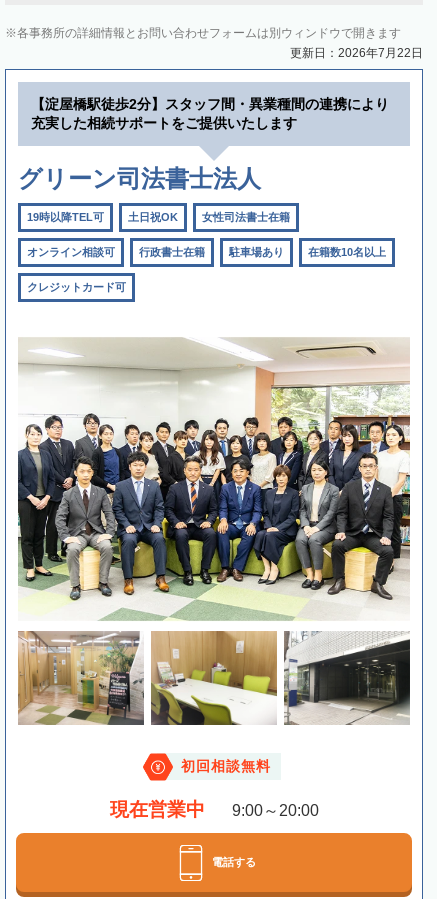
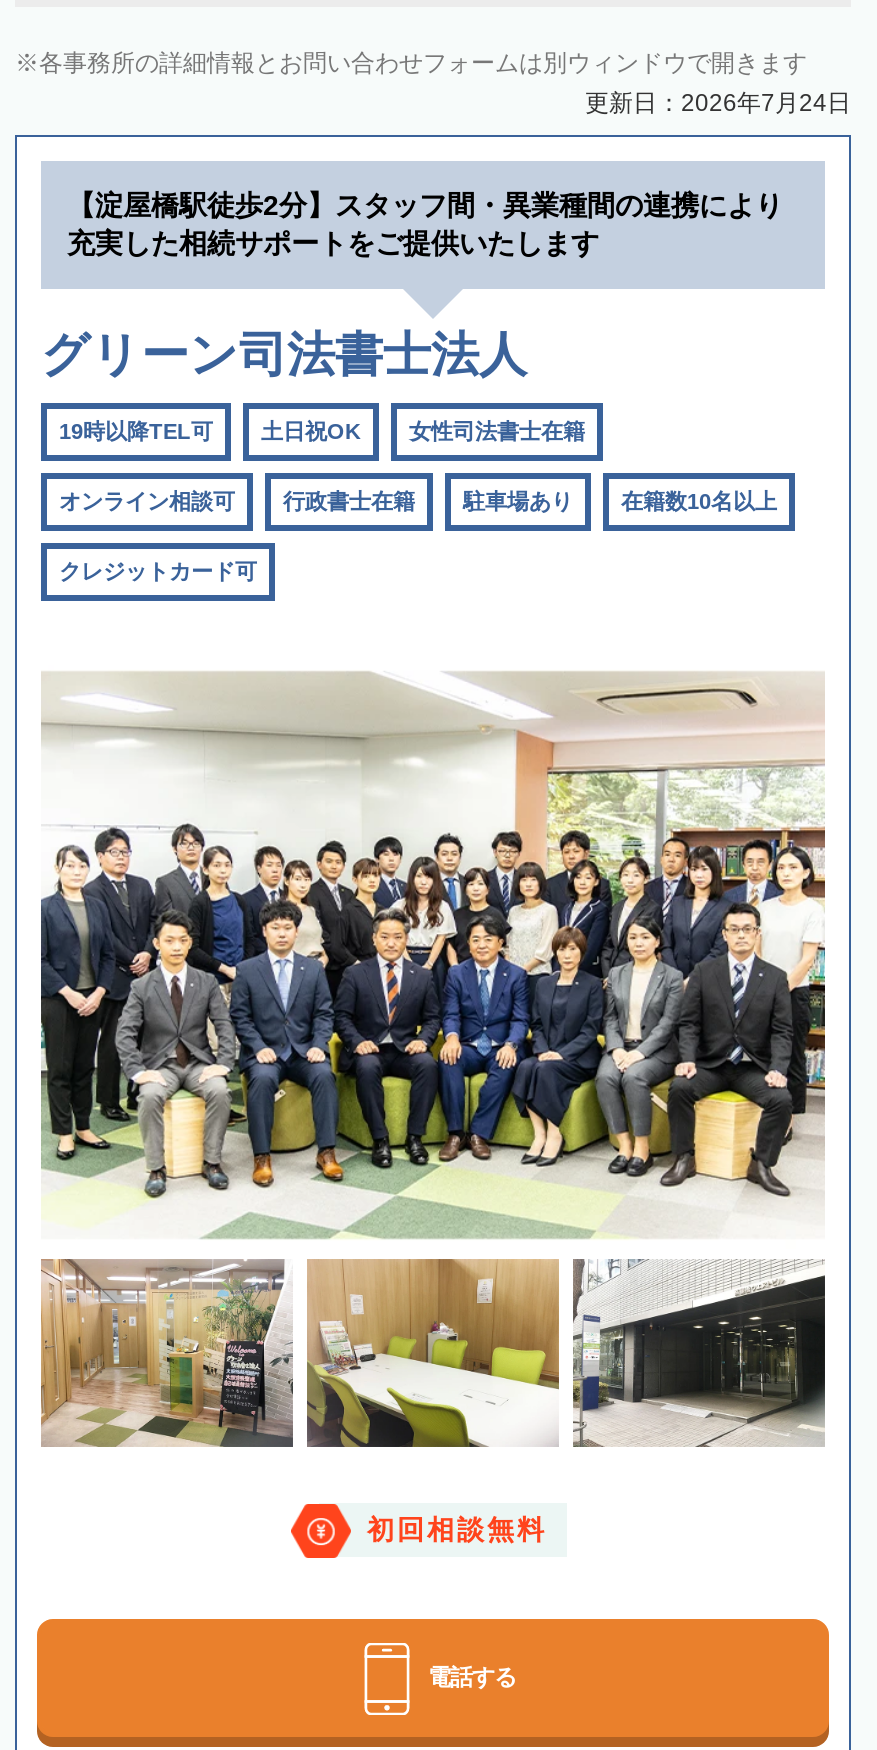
- 更新日：2026年7月22日
+ 更新日：2026年7月24日

- 現在営業中
- 9:00～20:00
